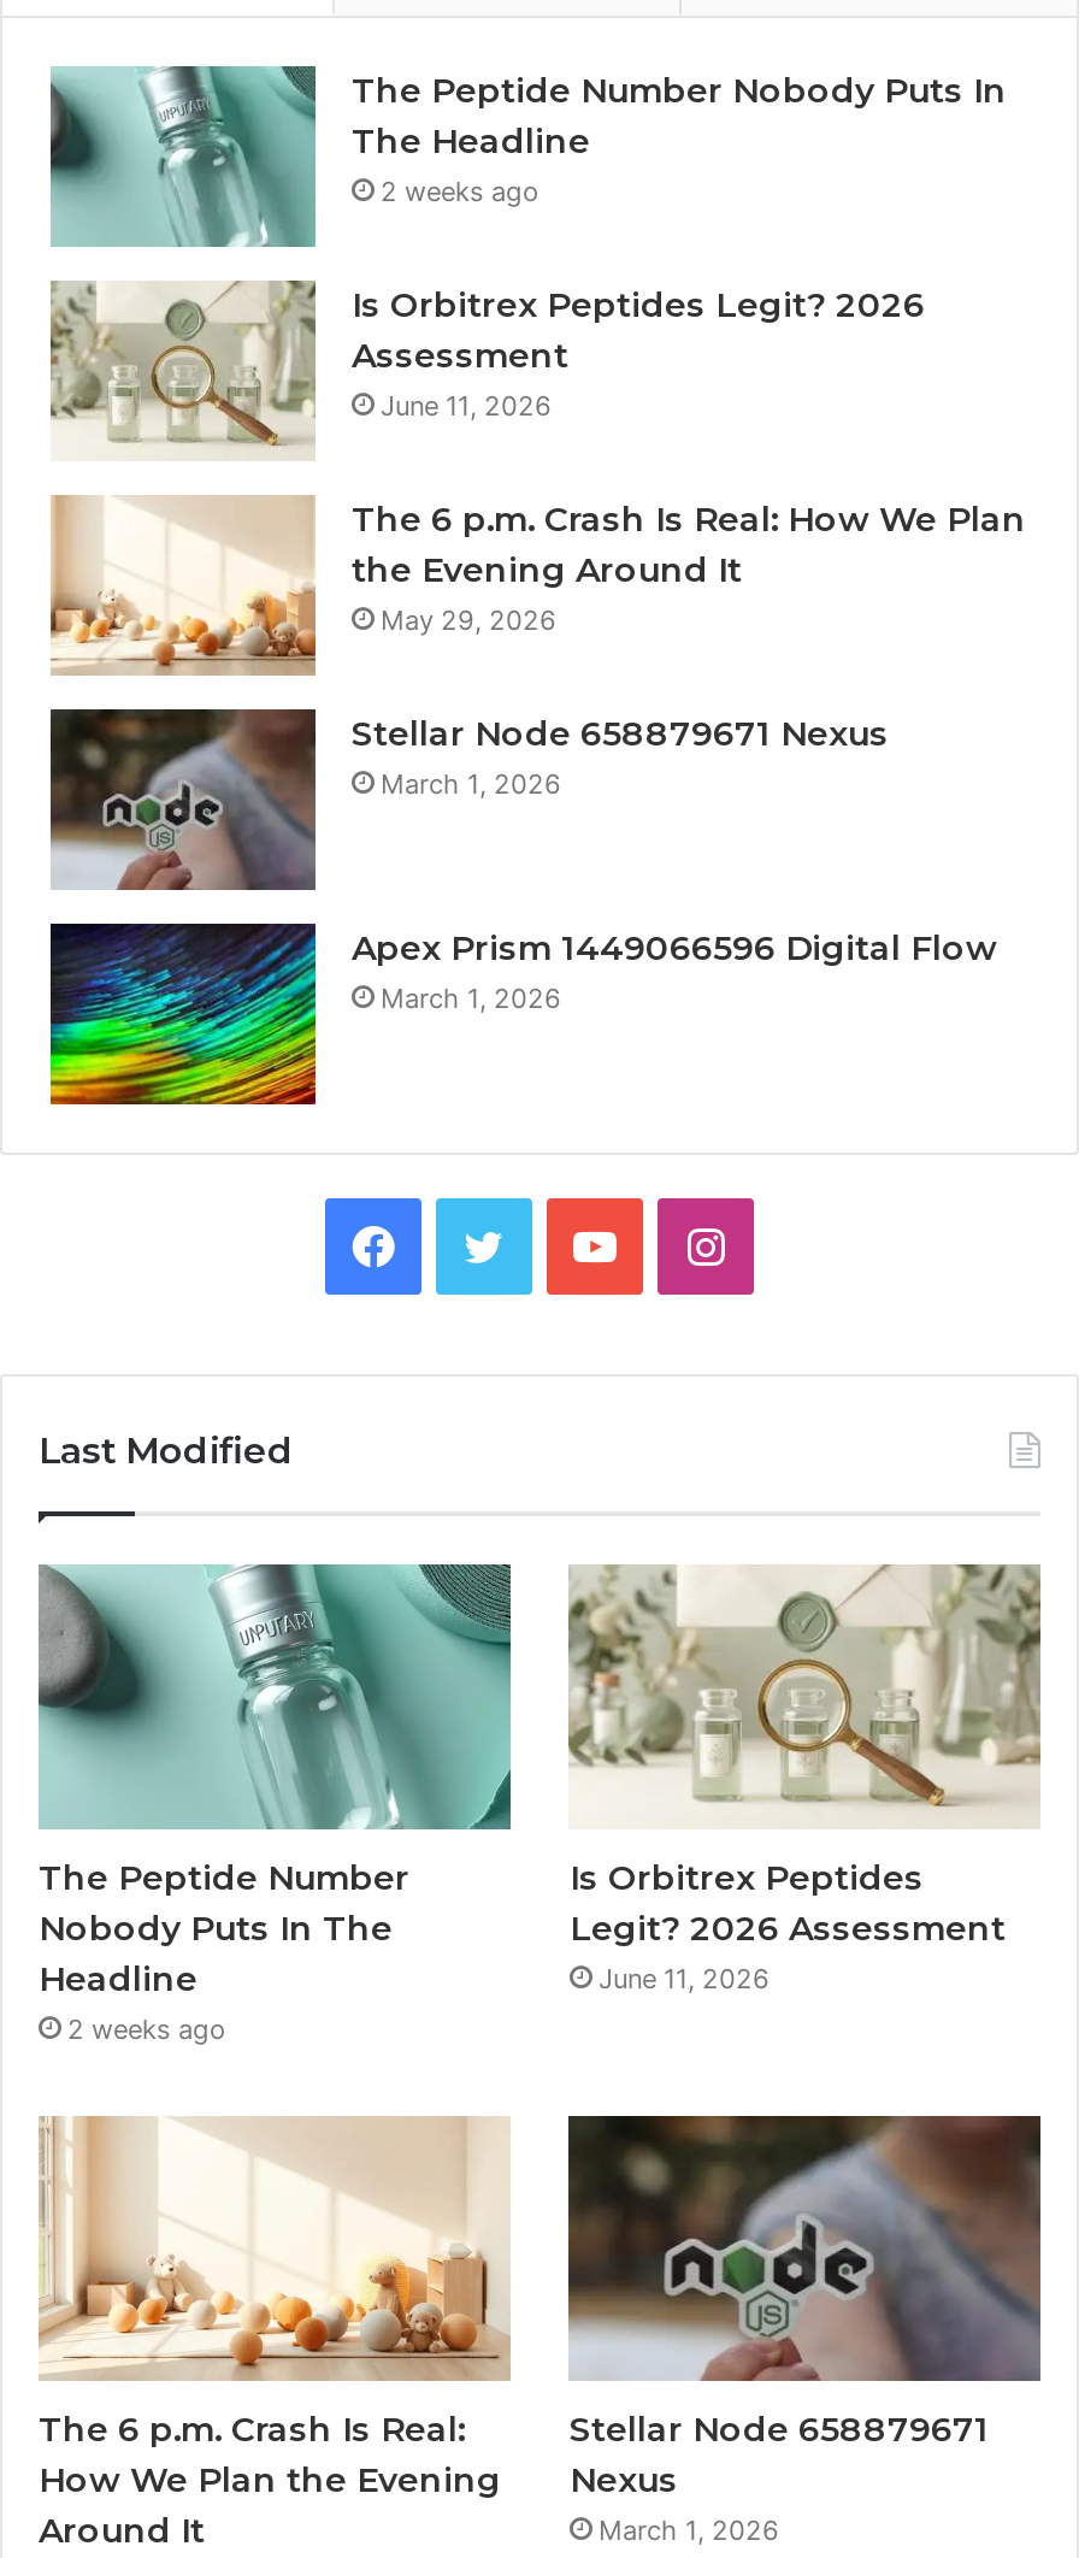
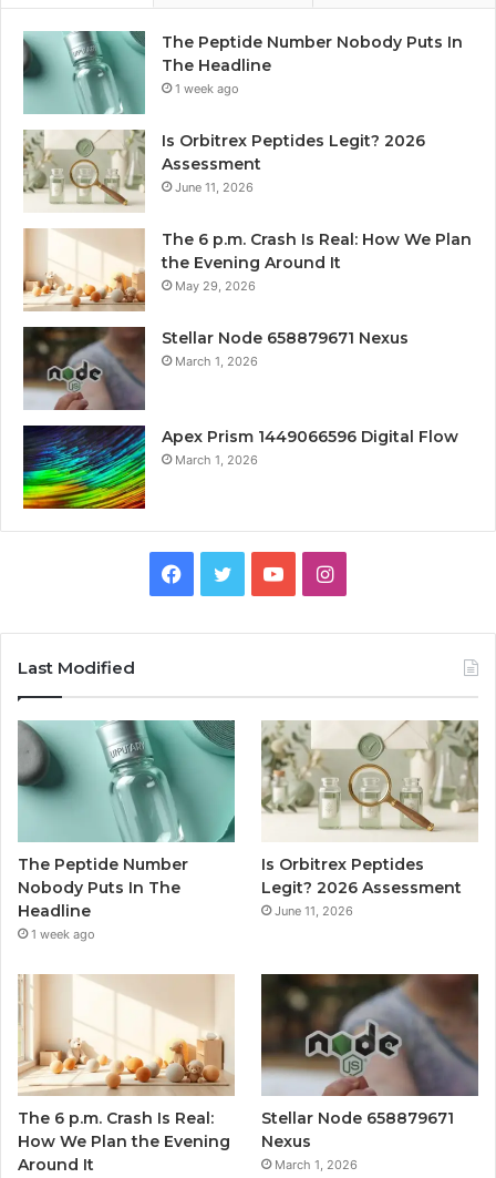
- 2 weeks ago
+ 1 week ago

- 2 weeks ago
+ 1 week ago
